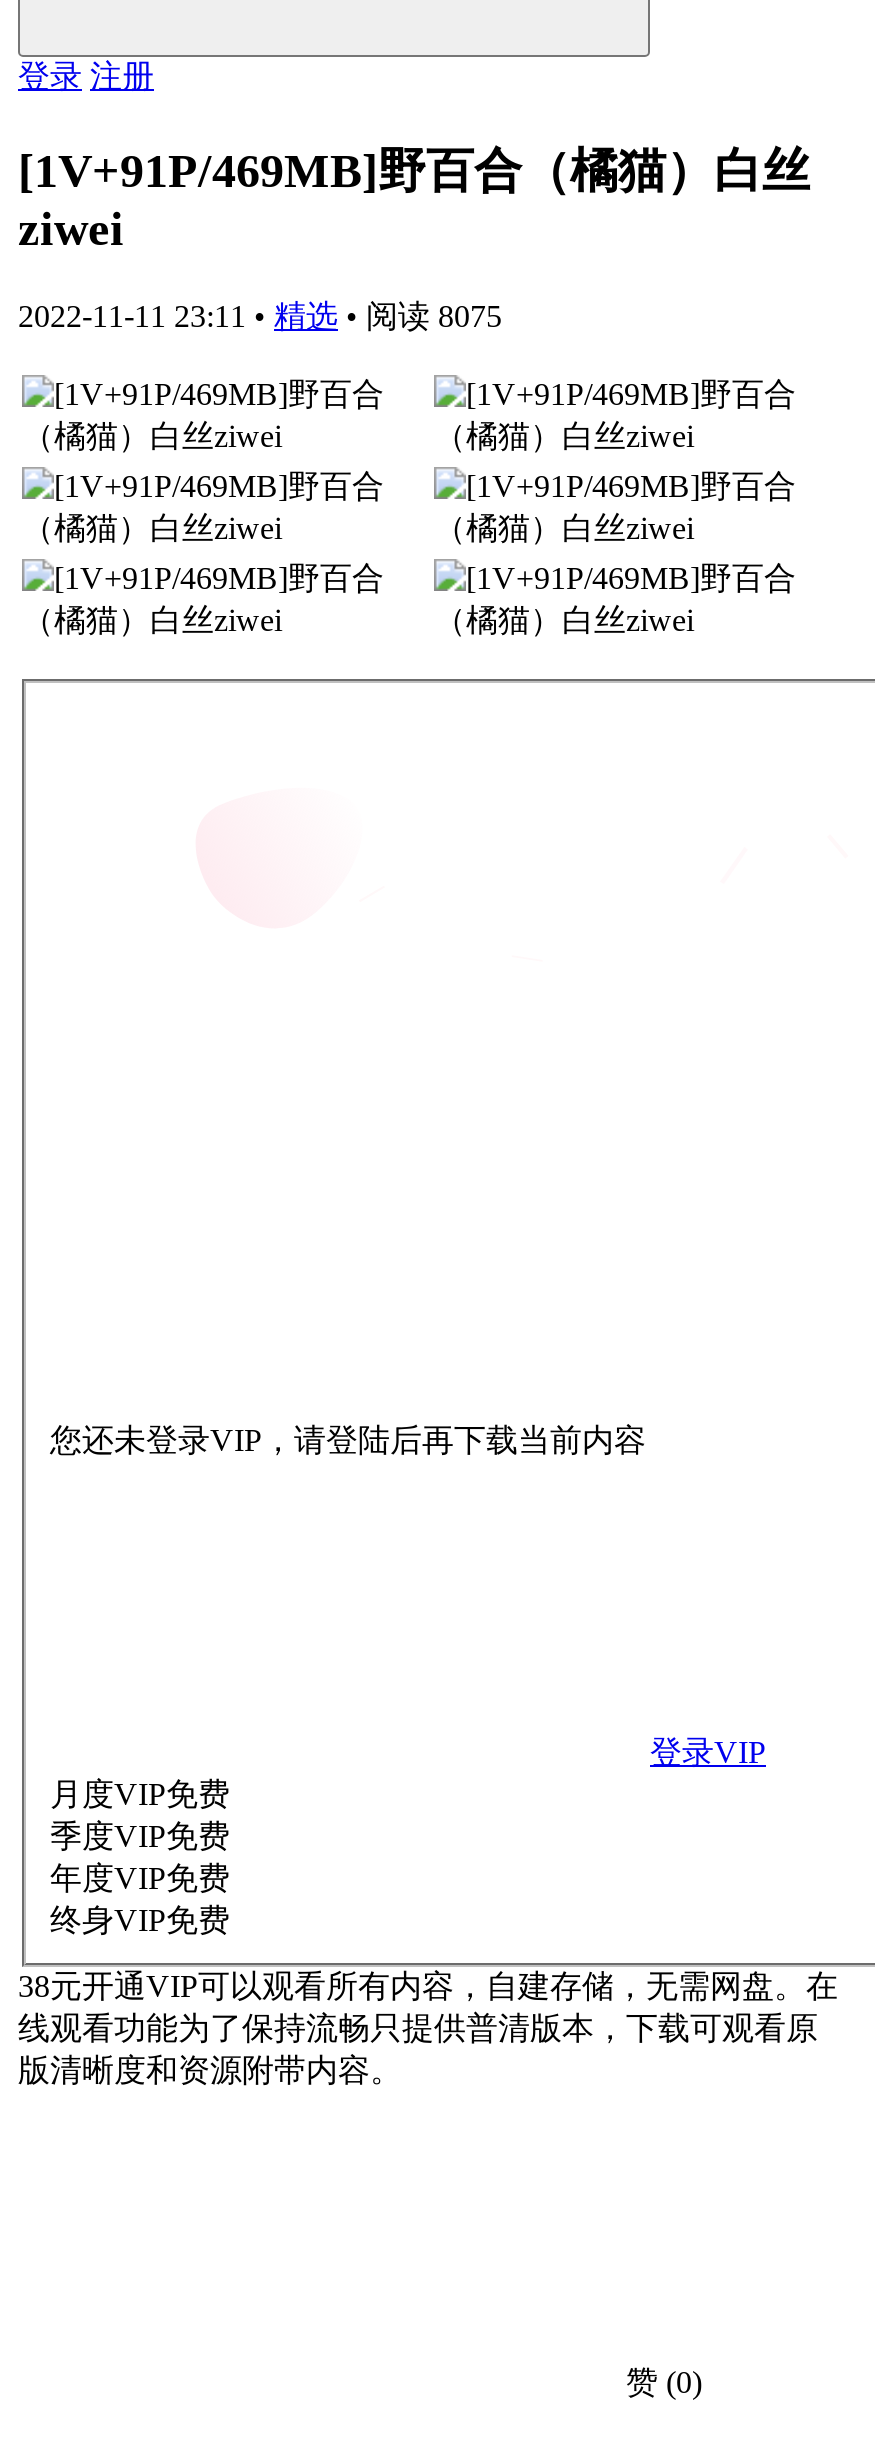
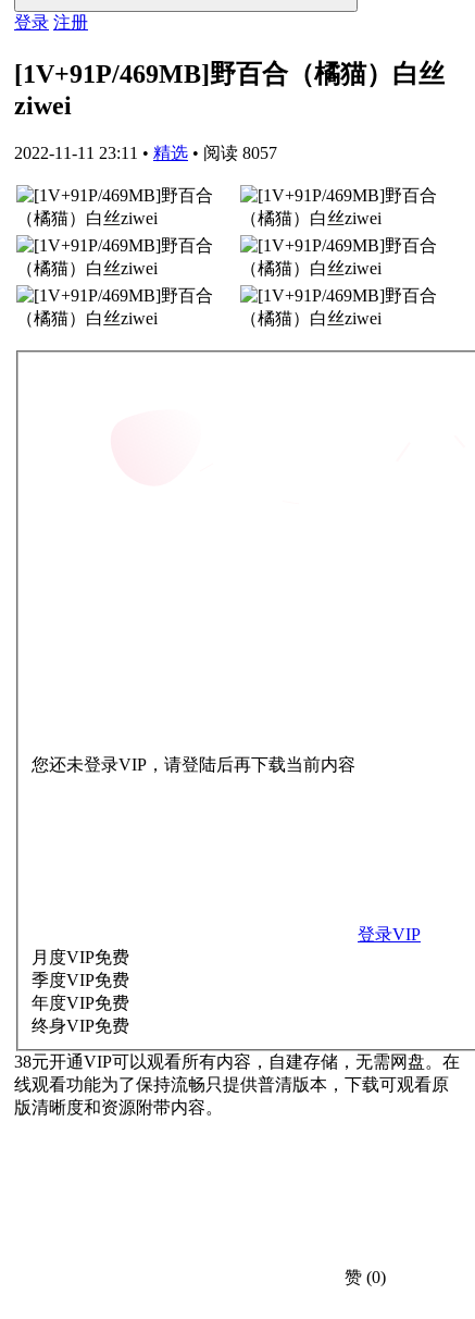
- 2022-11-11 23:11 • 精选 • 阅读 8075
+ 2022-11-11 23:11 • 精选 • 阅读 8057
